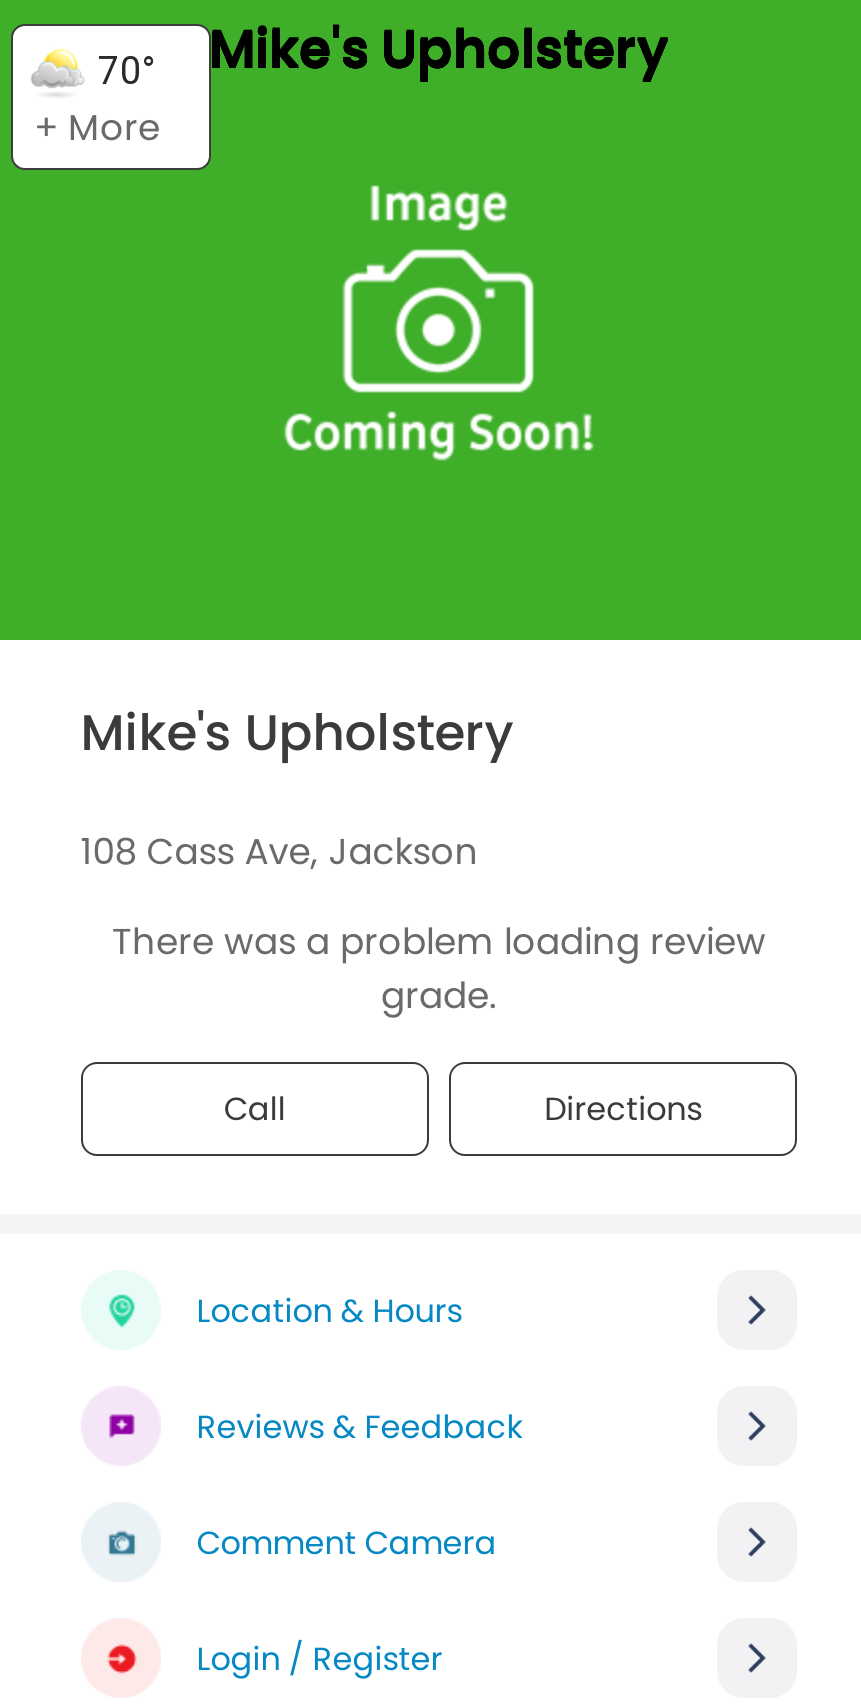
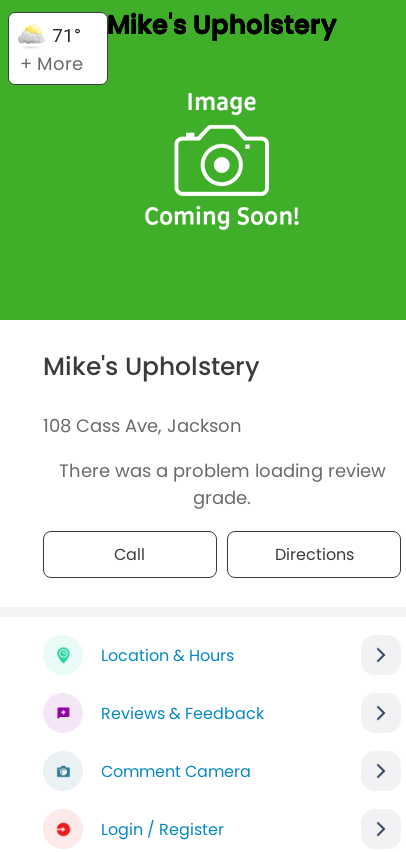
- 70° Mike's Upholstery
+ 71° Mike's Upholstery
